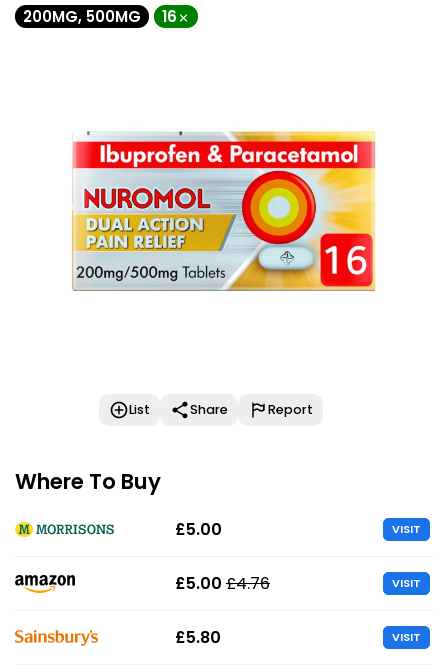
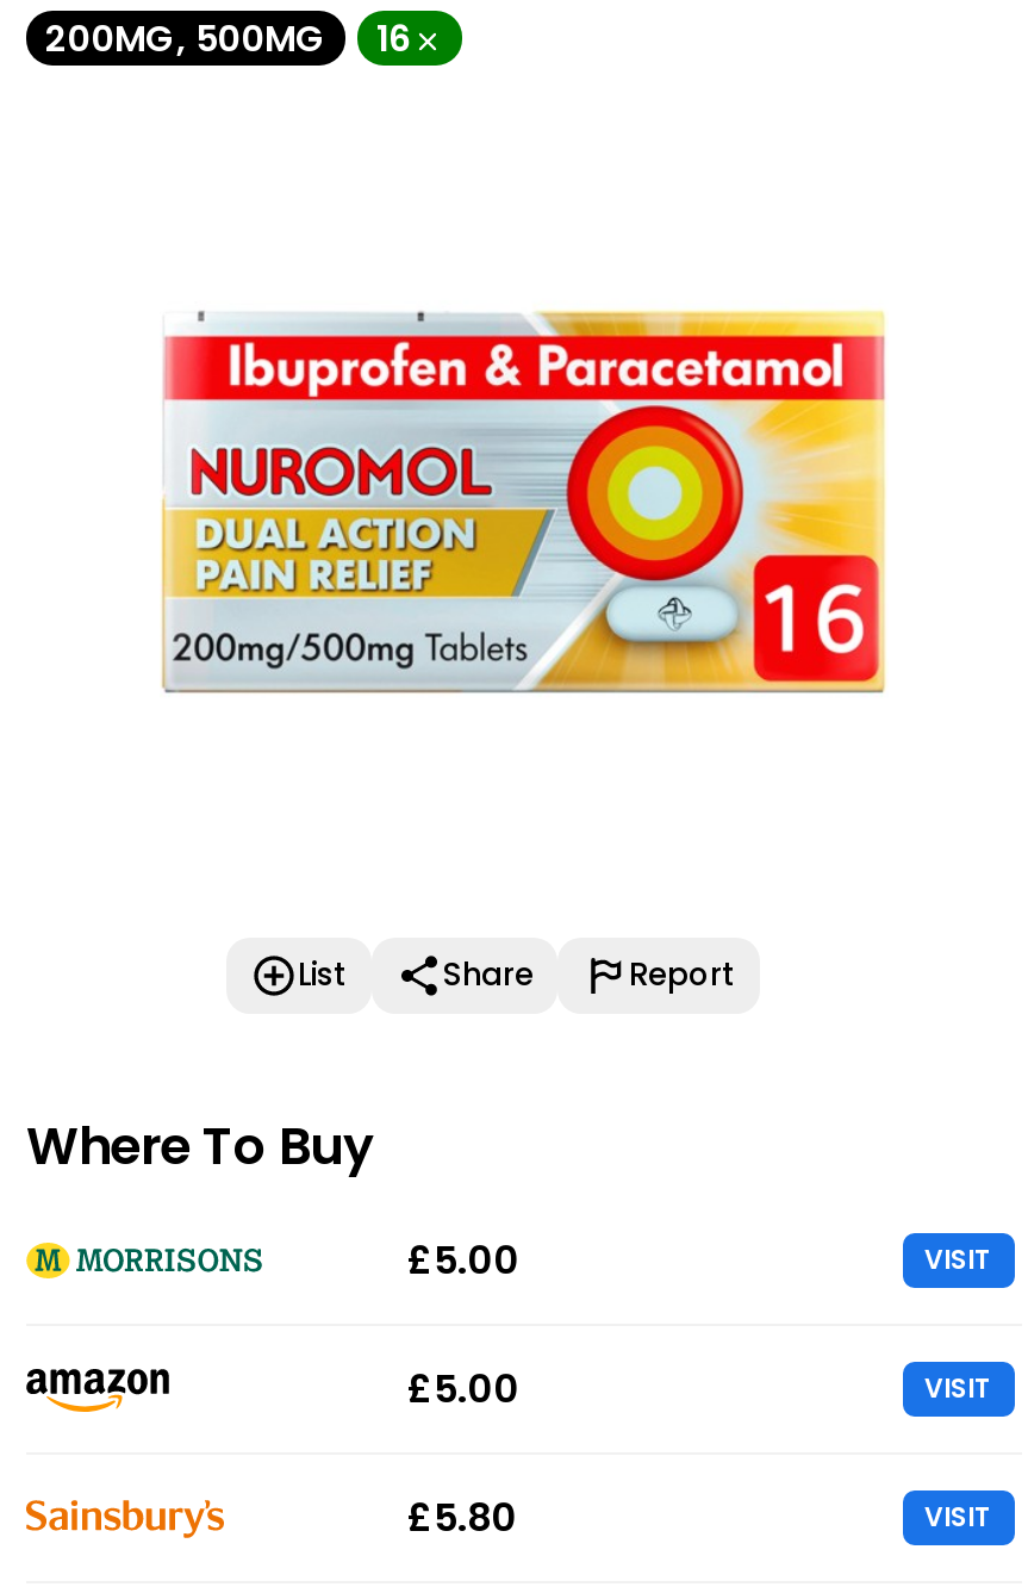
- £5.00 £4.76
+ £5.00
